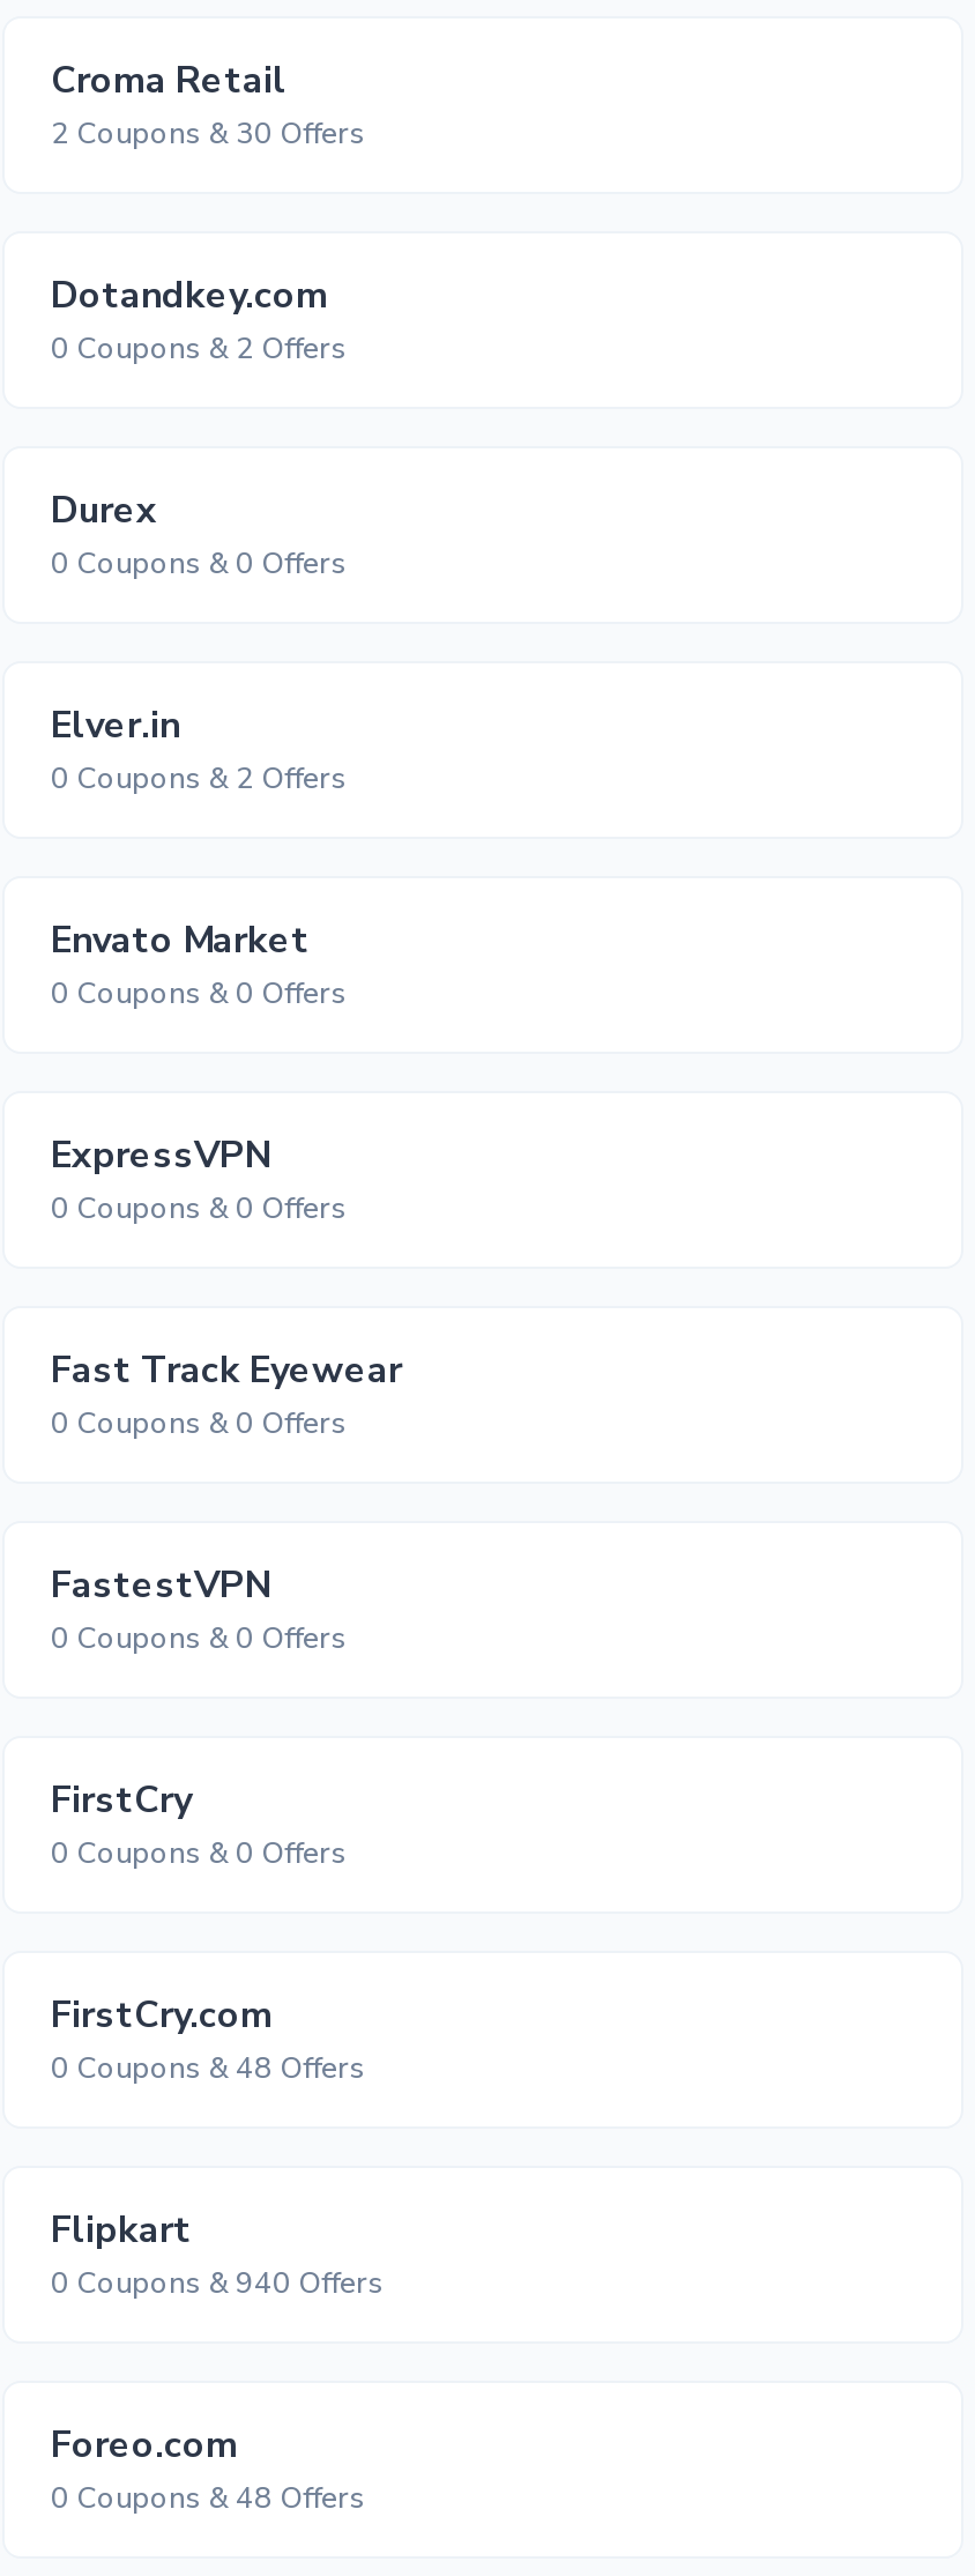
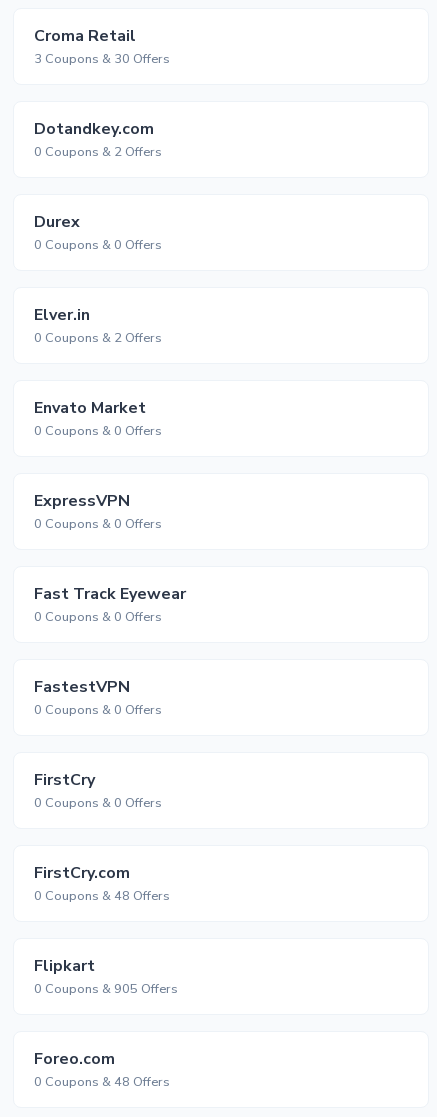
- 2 Coupons & 30 Offers
+ 3 Coupons & 30 Offers

- 0 Coupons & 940 Offers
+ 0 Coupons & 905 Offers
